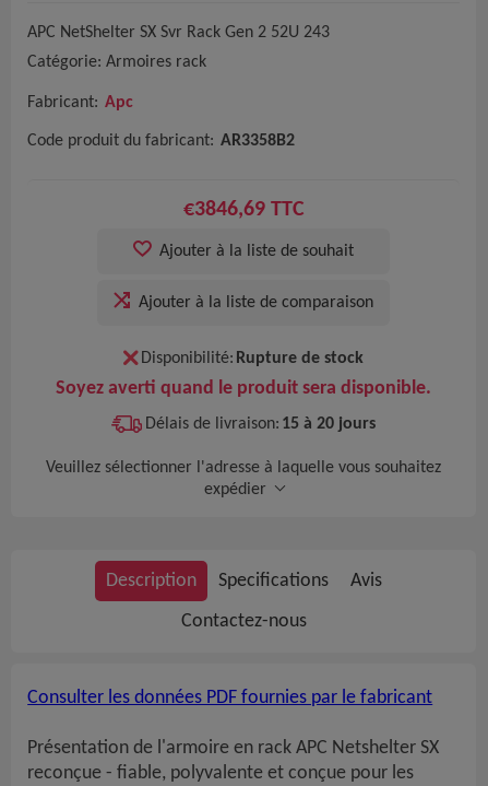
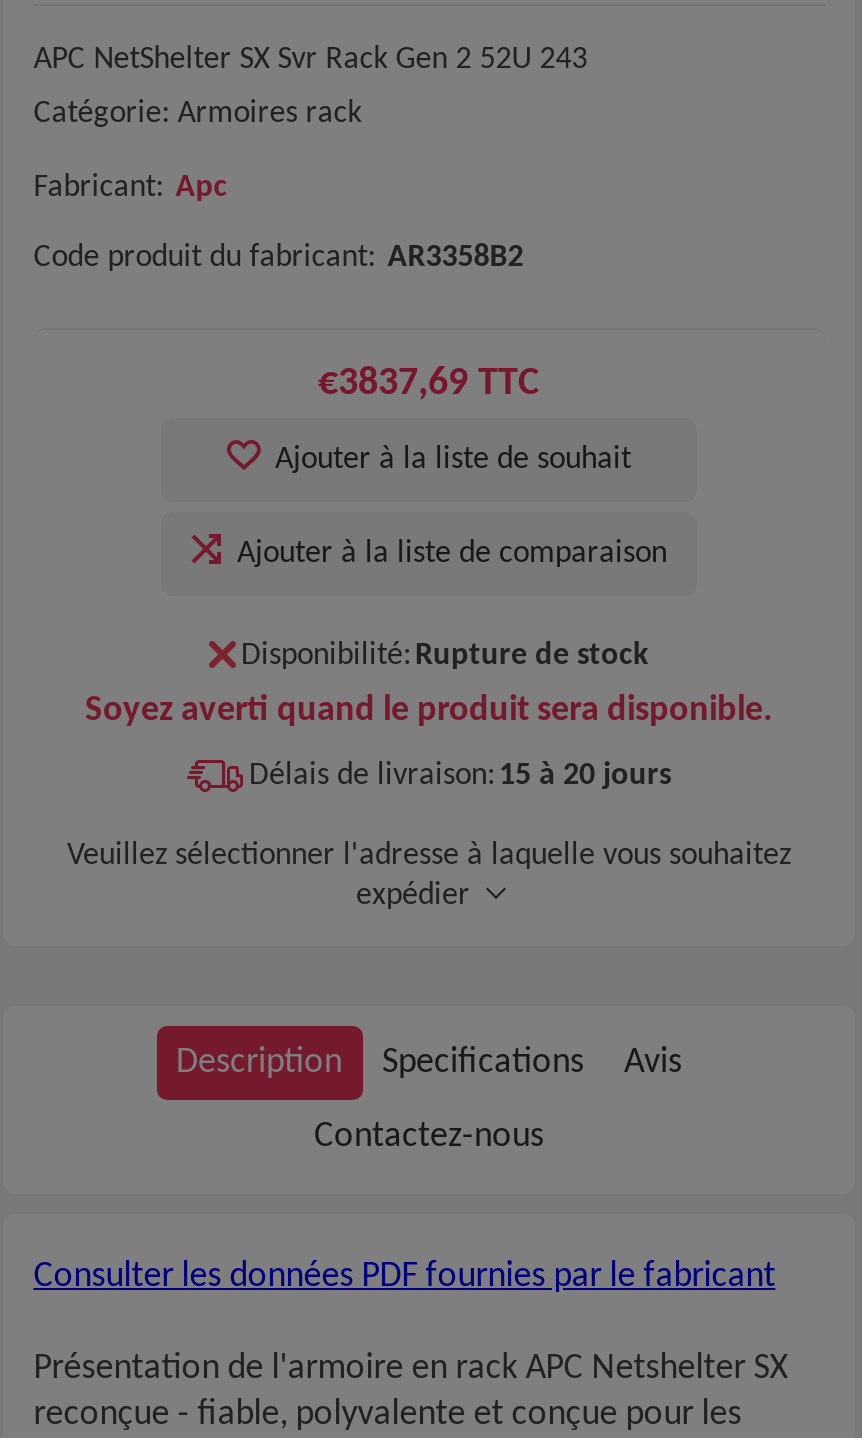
- €3846,69 TTC
+ €3837,69 TTC
